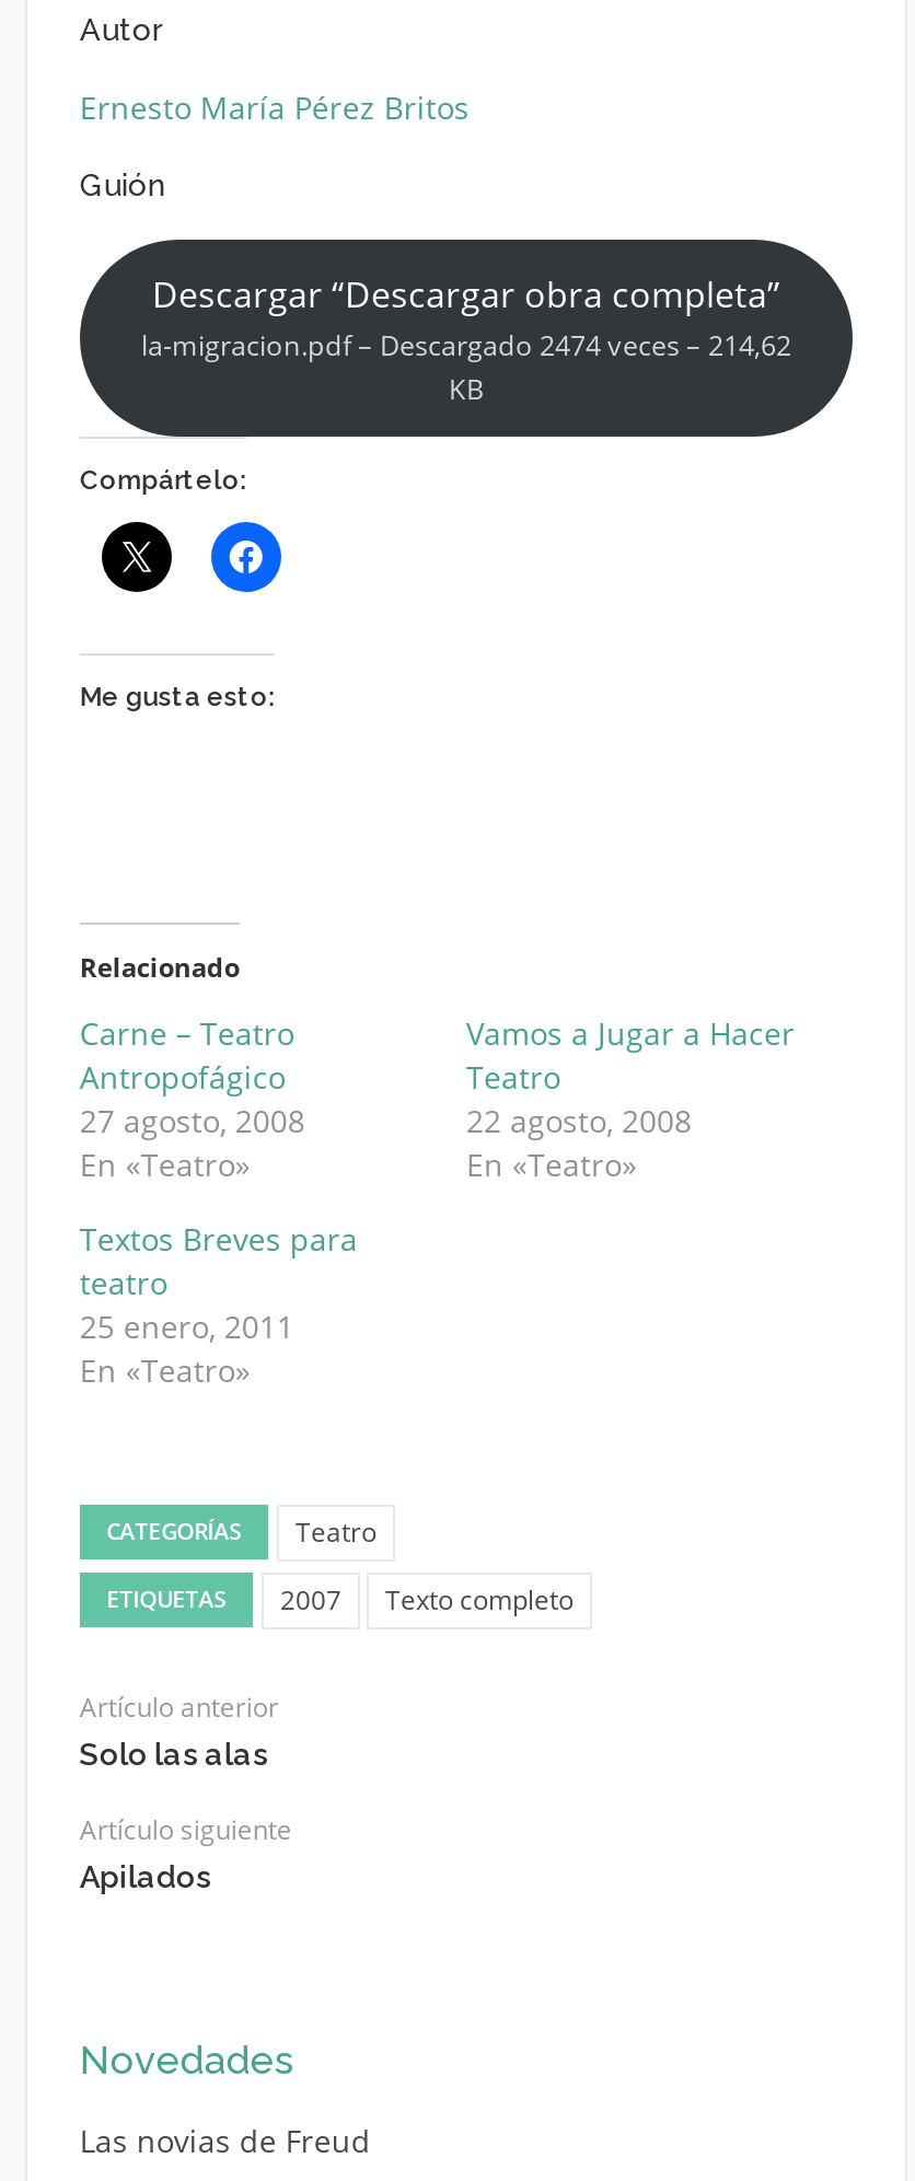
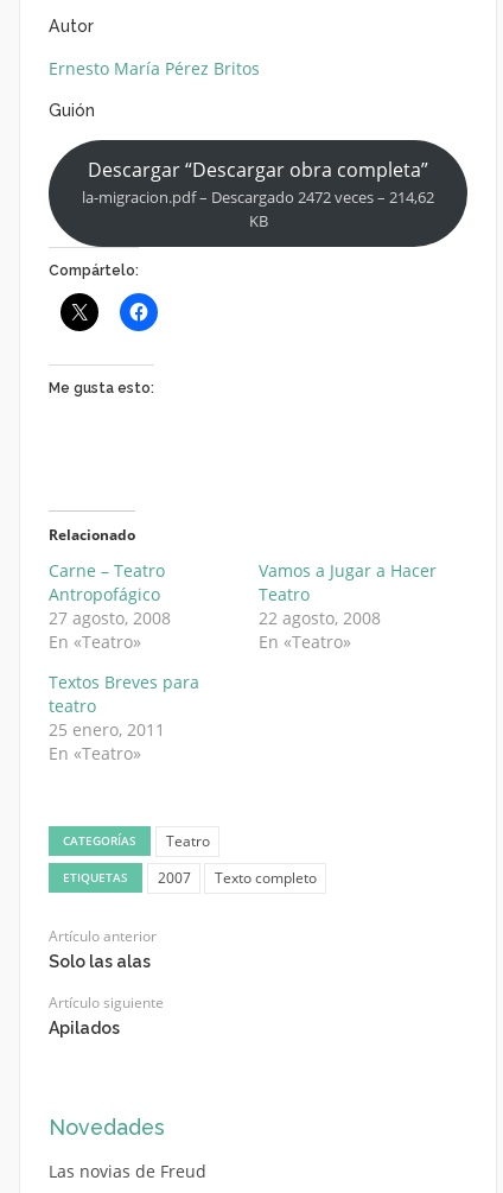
- la-migracion.pdf – Descargado 2474 veces – 214,62
+ la-migracion.pdf – Descargado 2472 veces – 214,62
